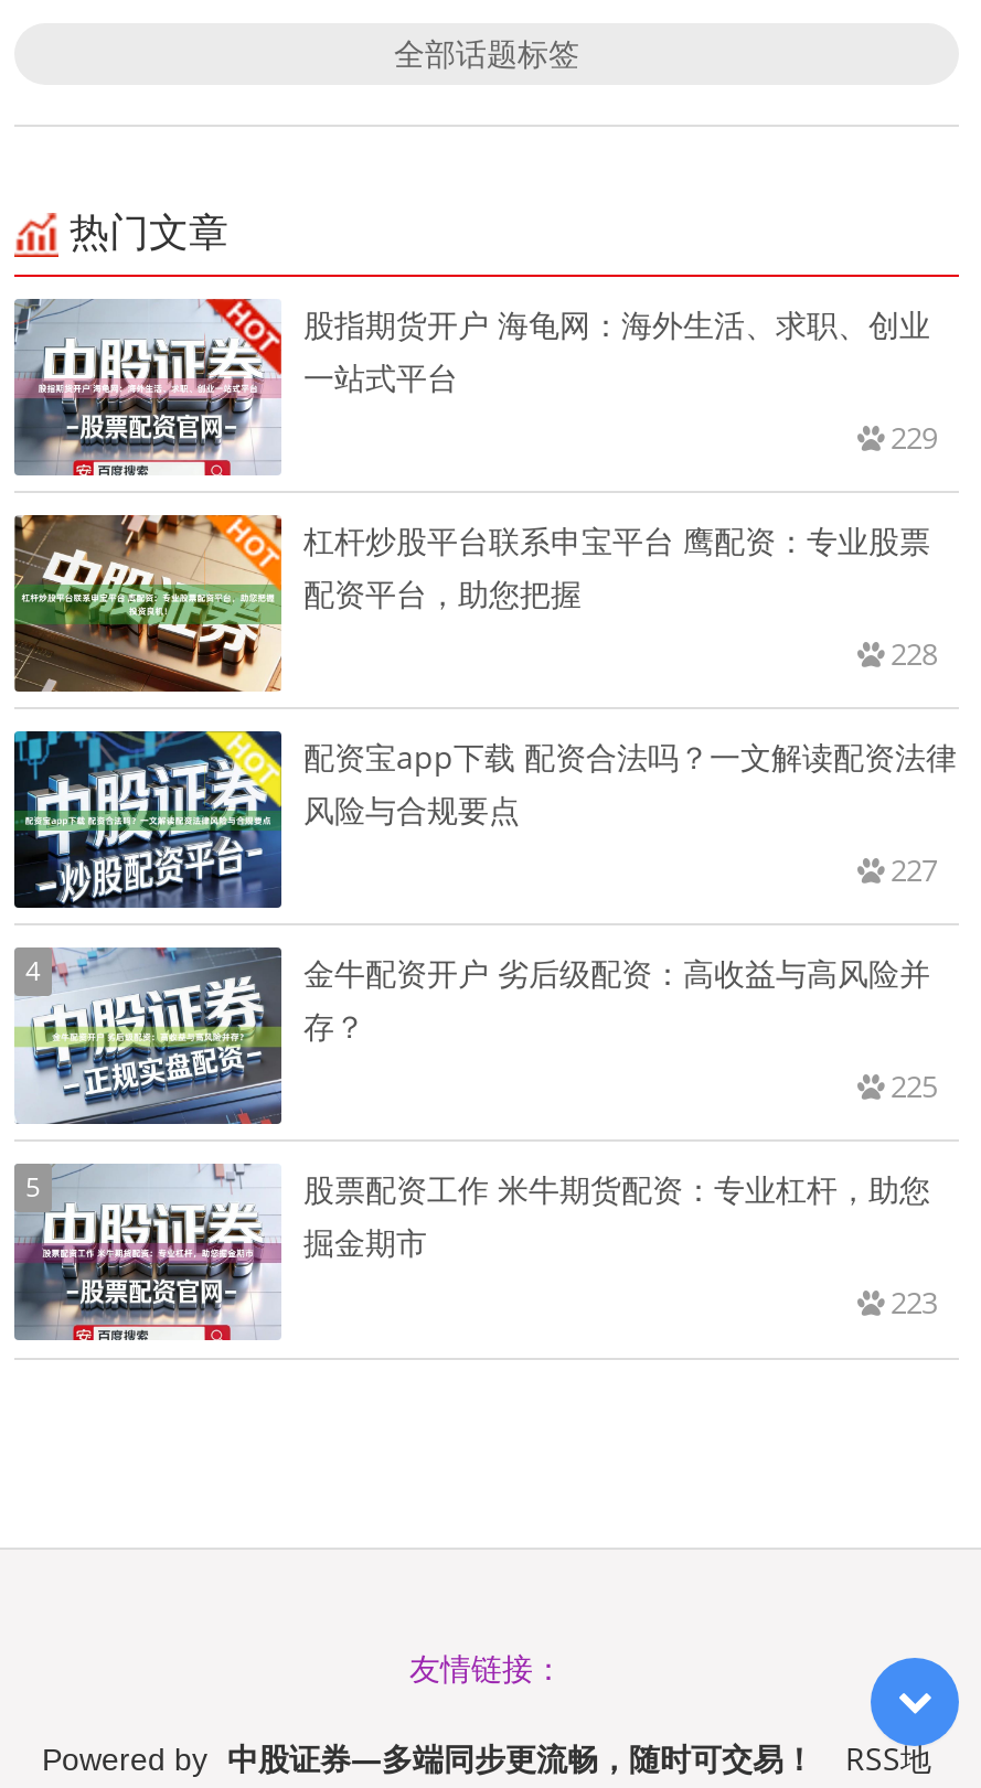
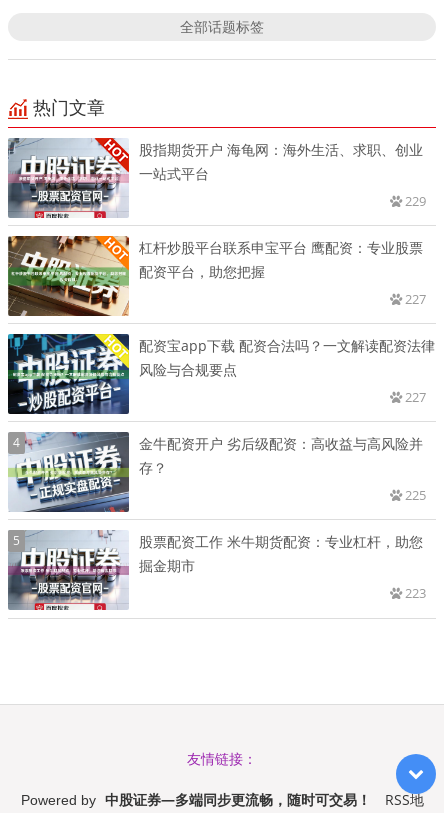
- 228
+ 227
